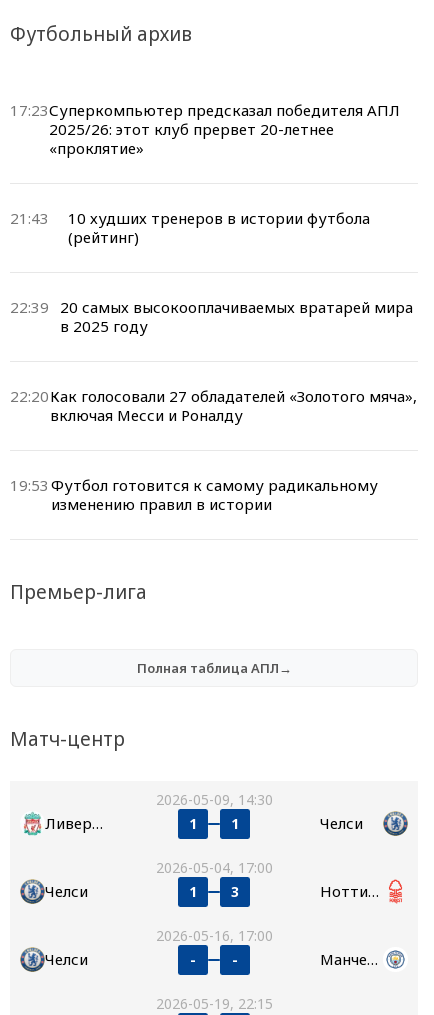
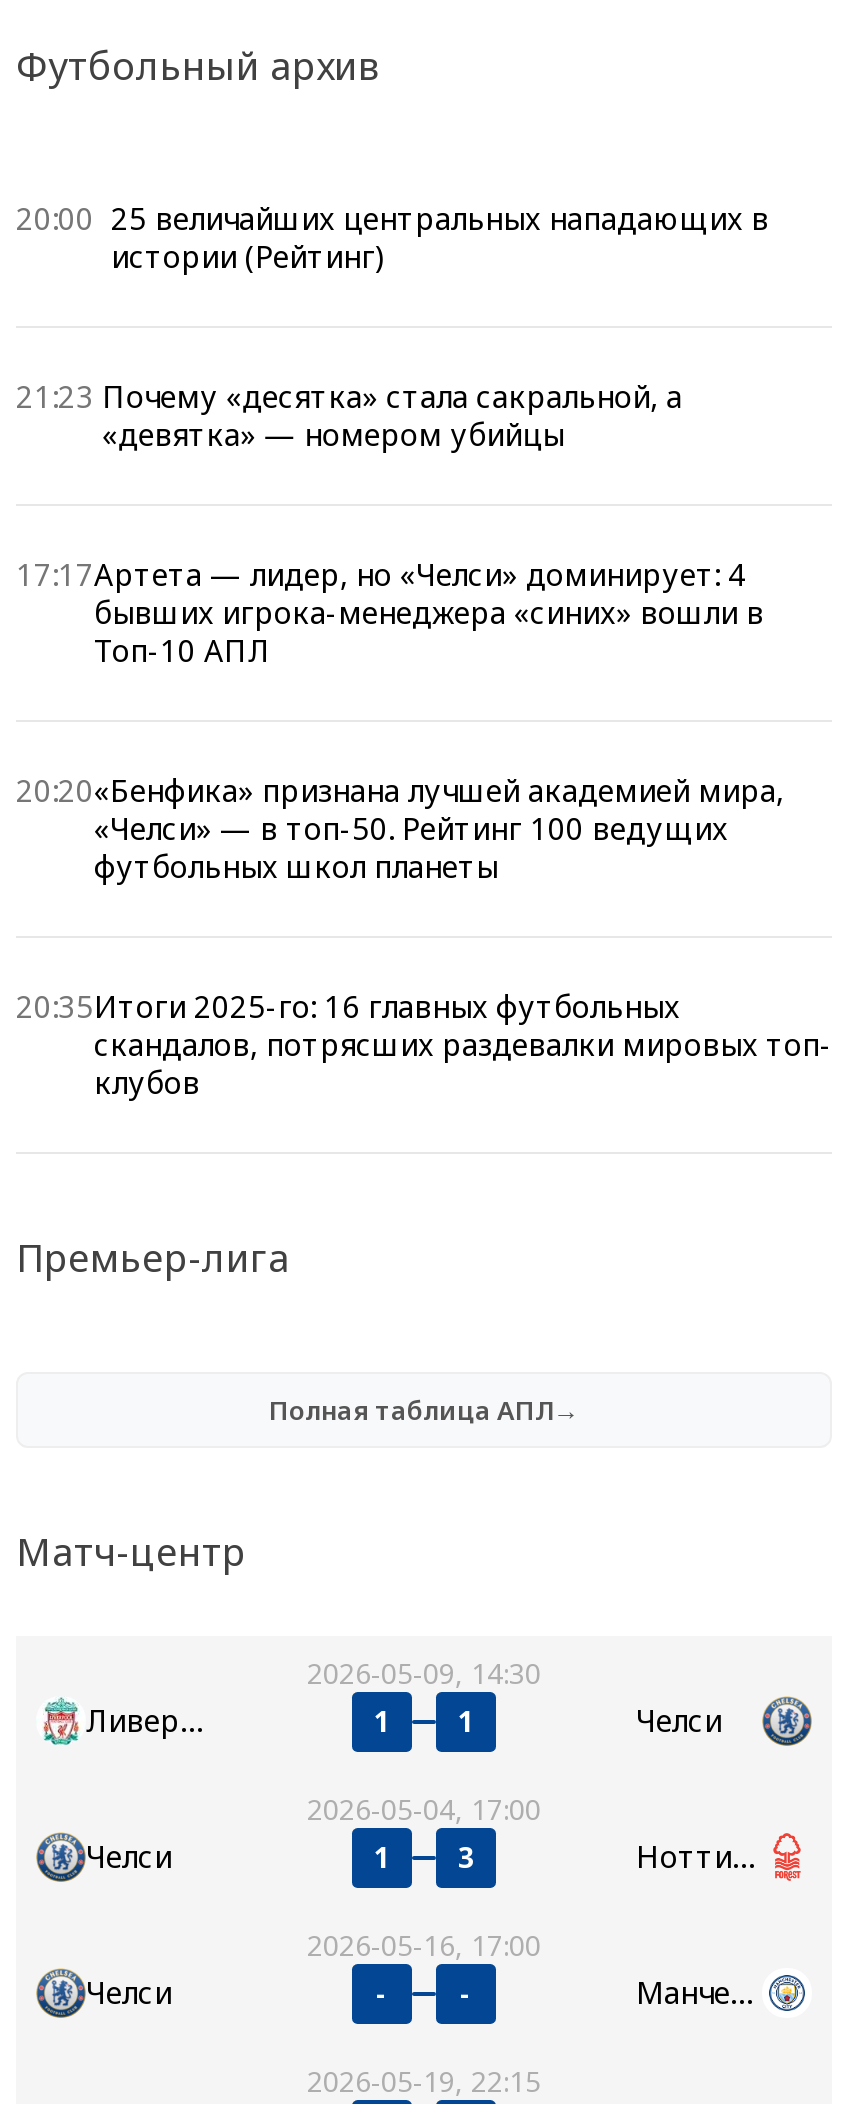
- 17:23Суперкомпьютер предсказал победителя АПЛ
- 2025/26: этот клуб прервет 20-летнее
- «проклятие»
+ 20:00 25 величайших центральных нападающих в
+ истории (Рейтинг)

- 21:43
- 10 худших тренеров в истории футбола
- (рейтинг)
+ 21:23 Почему «десятка» стала сакральной, а
+ «девятка» — номером убийцы

- 22:39 20 самых высокооплачиваемых вратарей мира
- в 2025 году
+ 17:17Артета — лидер, но «Челси» доминирует: 4
+ бывших игрока-менеджера «синих» вошли в
+ Топ-10 АПЛ

- 22:20 Как голосовали 27 обладателей «Золотого мяча»,
- включая Месси и Роналду
+ 20:20«Бенфика» признана лучшей академией мира,
+ «Челси» — в топ-50. Рейтинг 100 ведущих
+ футбольных школ планеты

- 19:53 Футбол готовится к самому радикальному
- изменению правил в истории
+ 20:35Итоги 2025-го: 16 главных футбольных
+ скандалов, потрясших раздевалки мировых топ-
+ клубов
